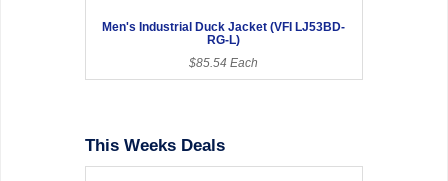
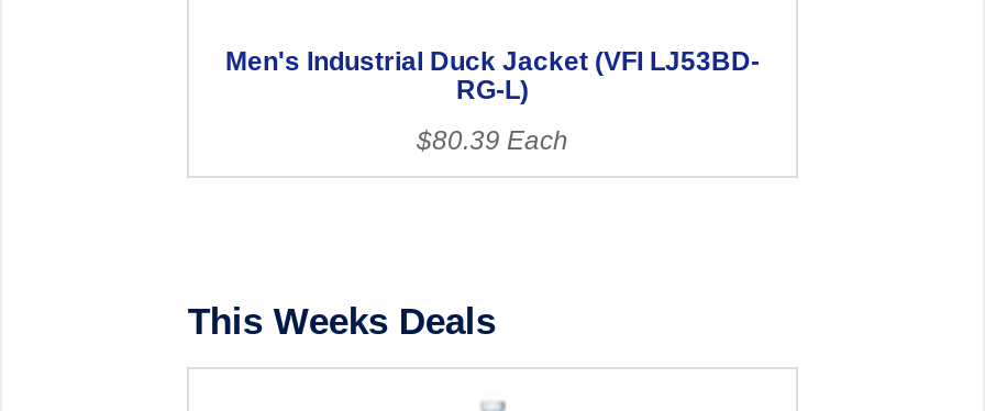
- $85.54 Each
+ $80.39 Each
